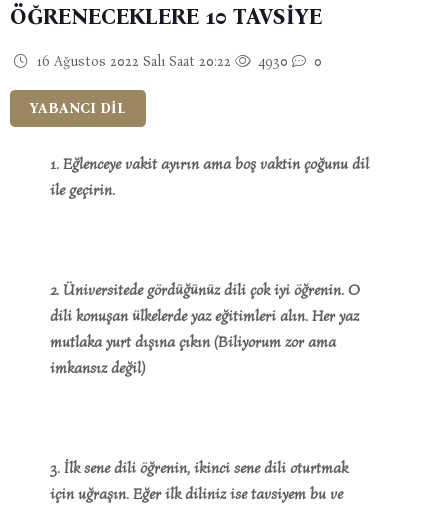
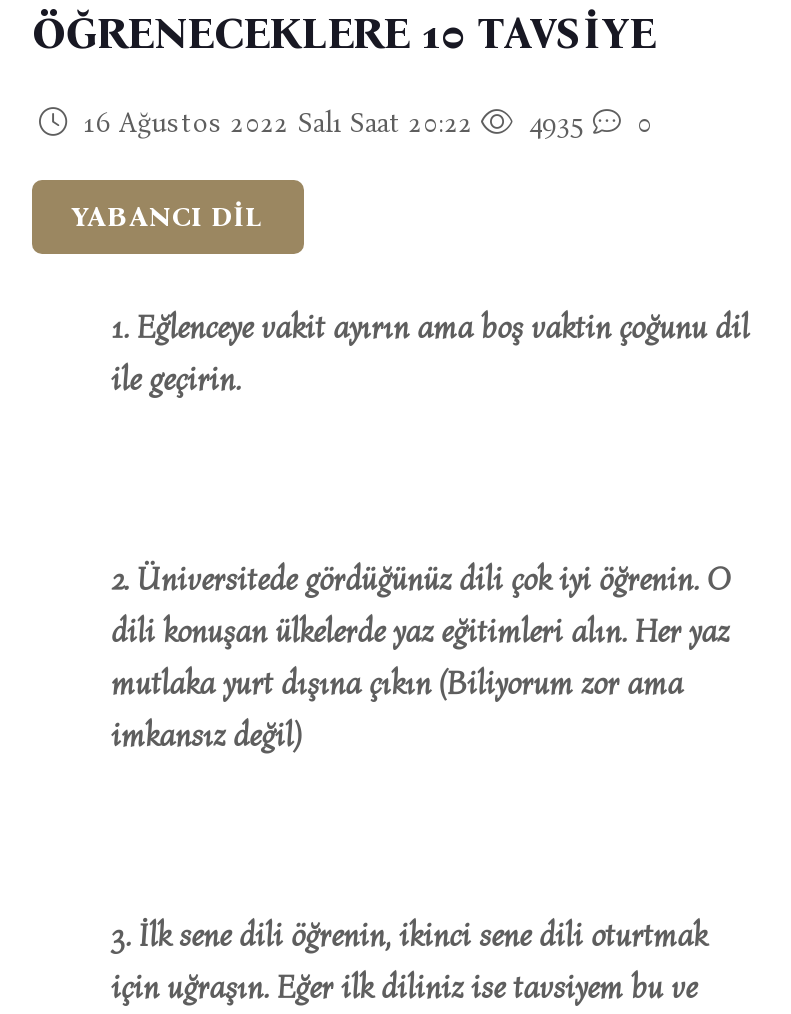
- 4930
+ 4935
